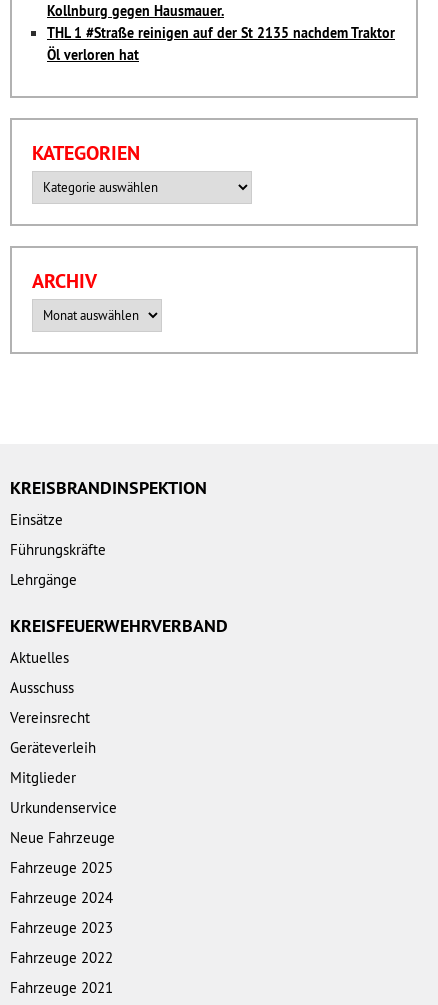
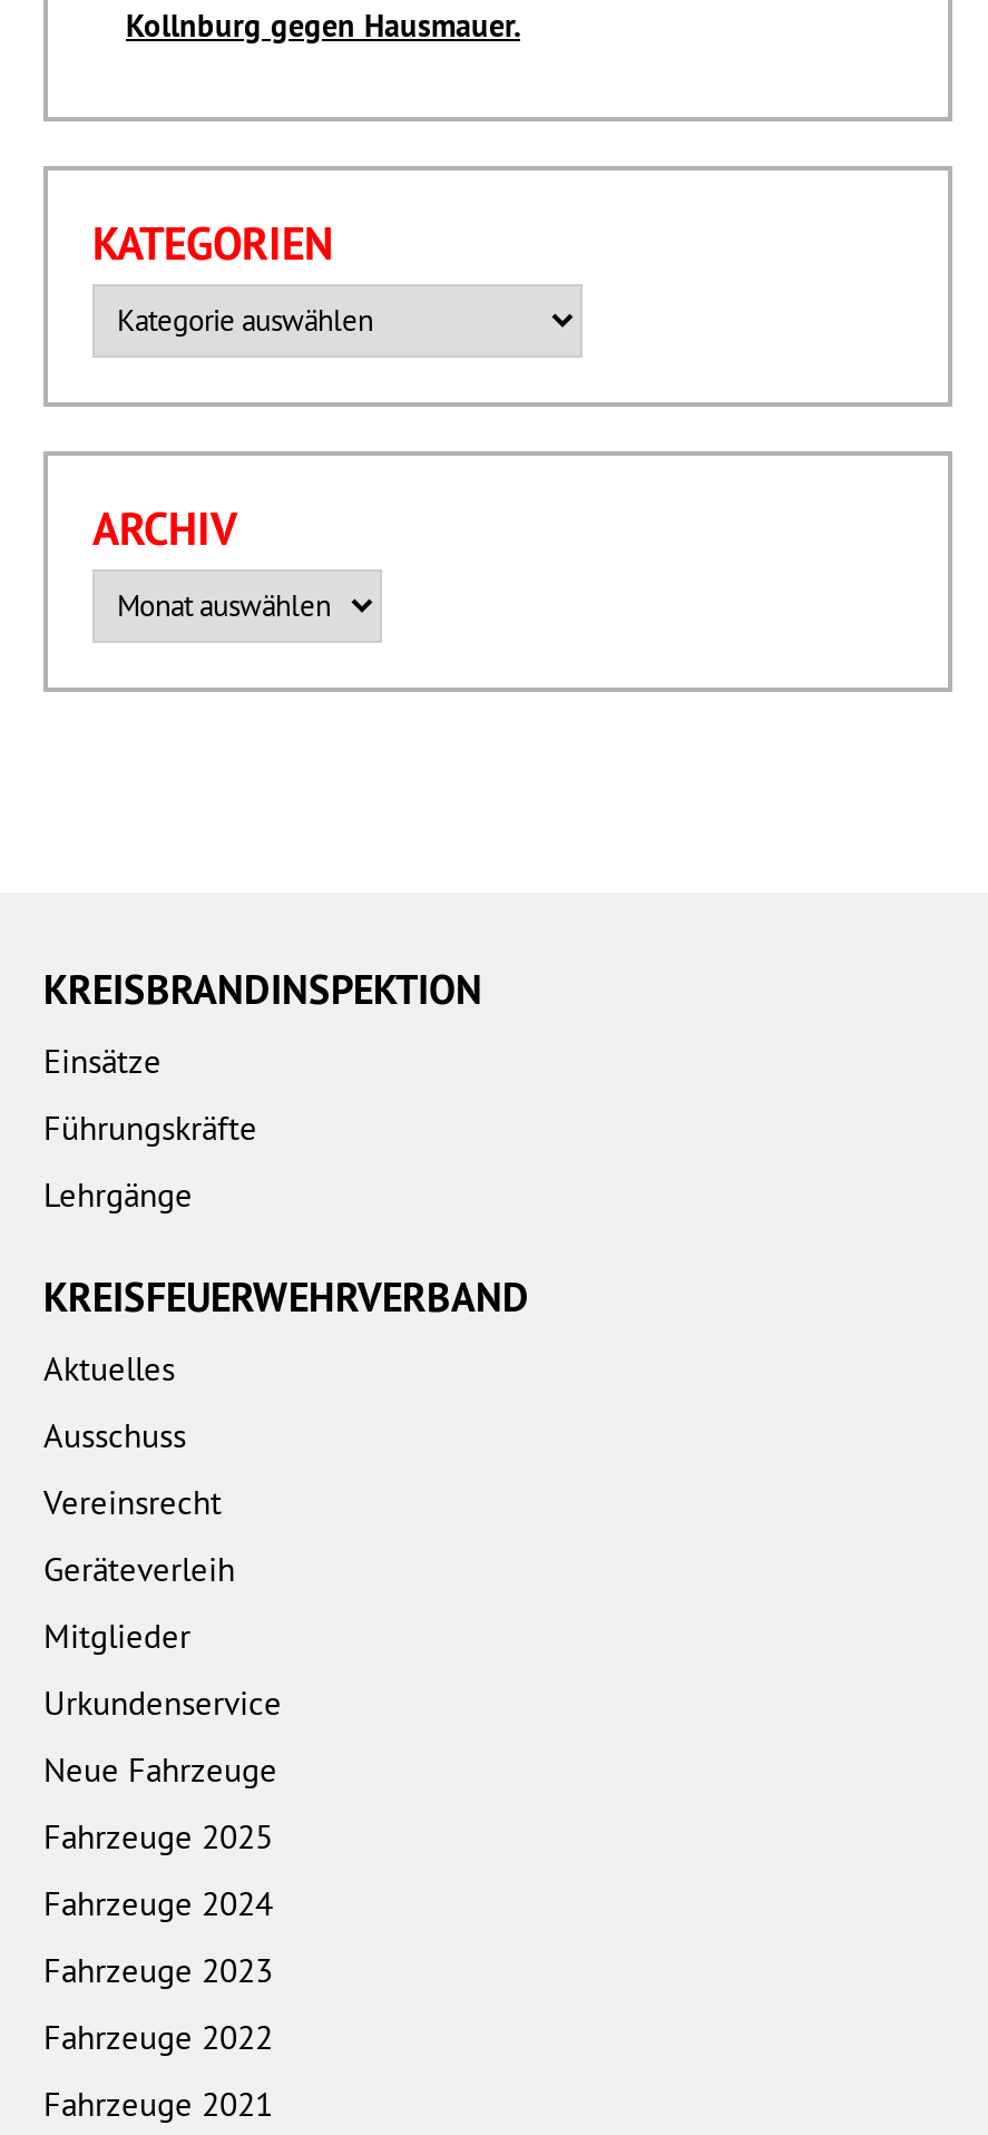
- THL 1 #Straße reinigen auf der St 2135 nachdem Traktor
- Öl verloren hat
